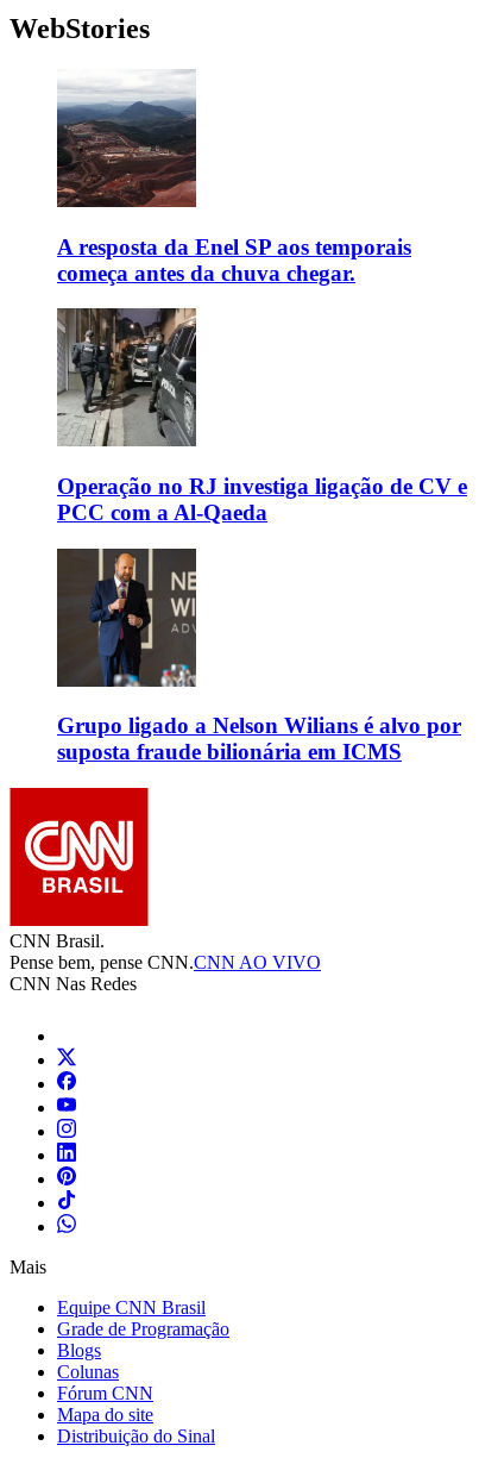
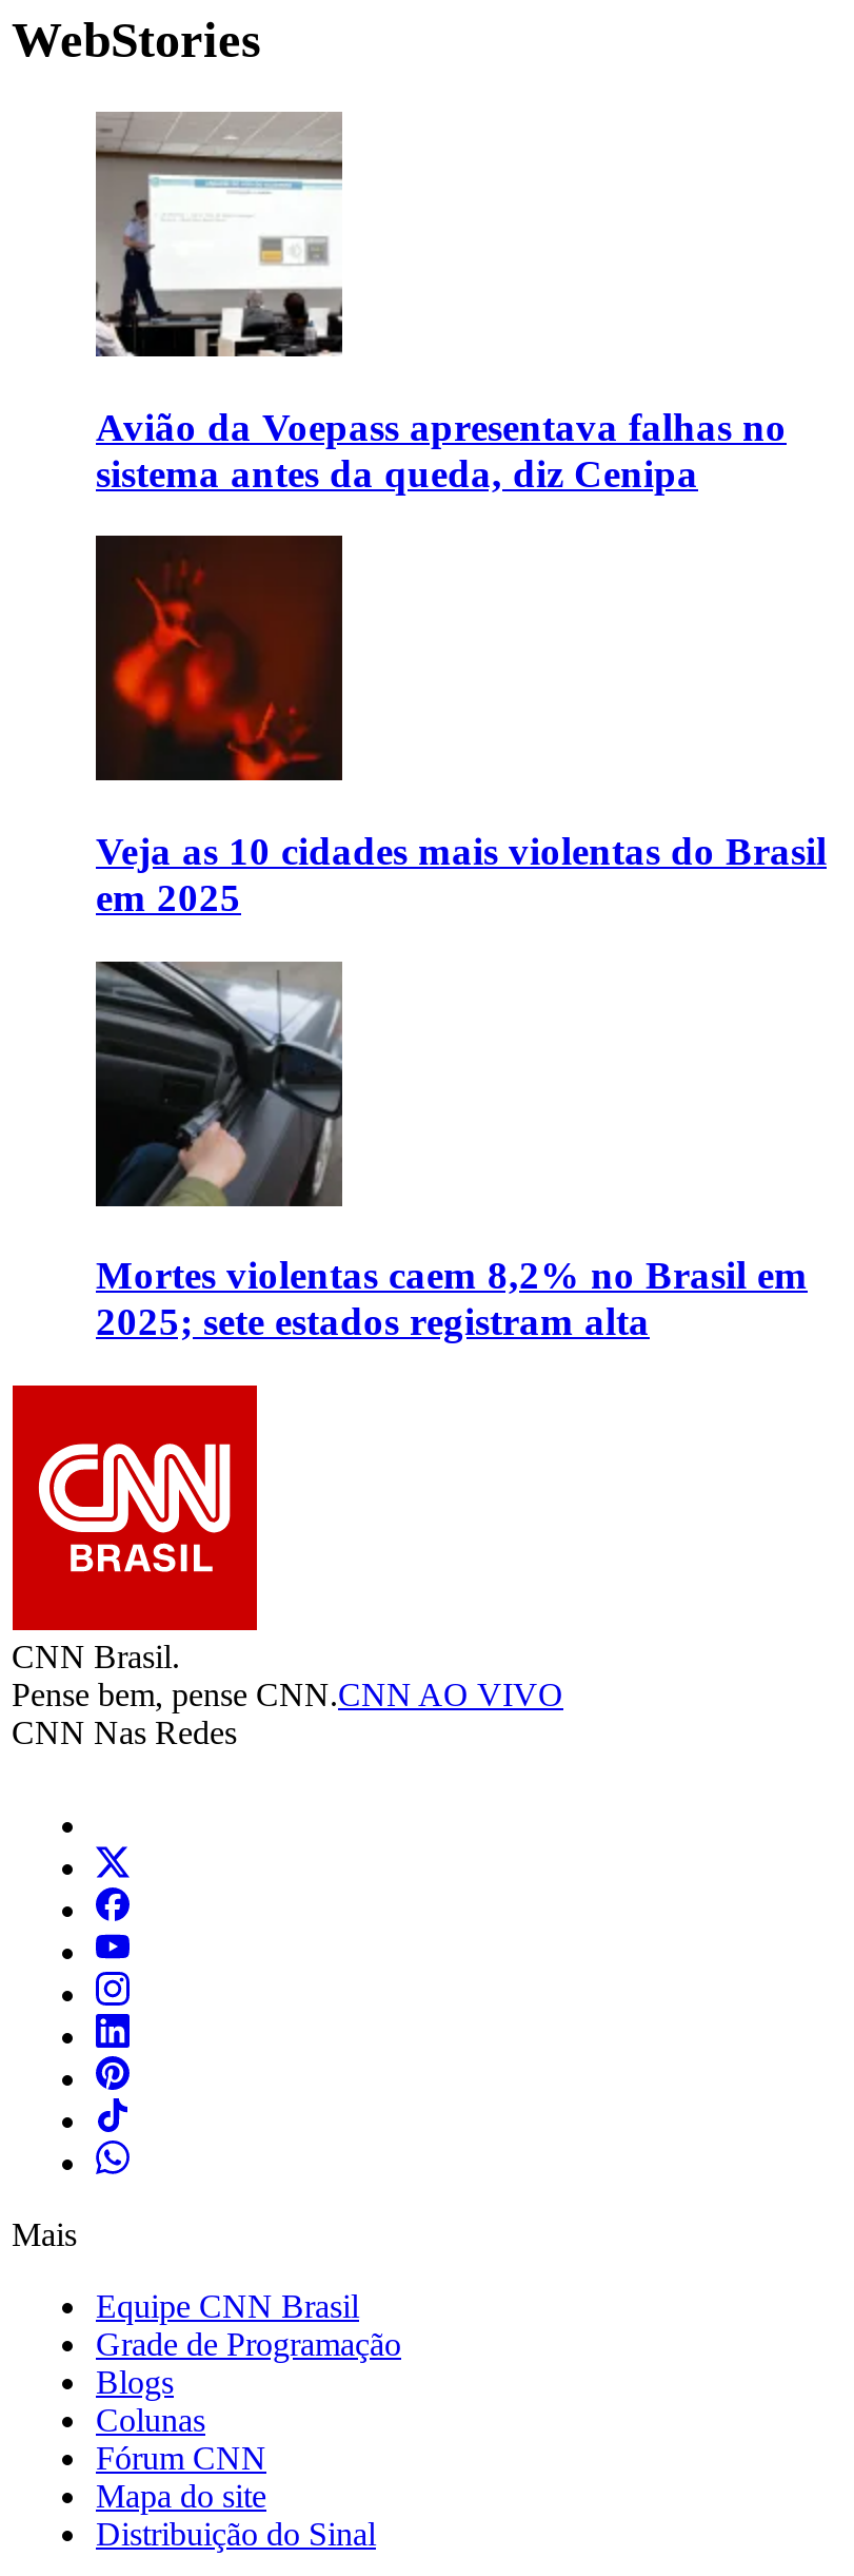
- [image]
- A resposta da Enel SP aos temporais
- começa antes da chuva chegar.
+ [image]
+ Avião da Voepass apresentava falhas no
+ sistema antes da queda, diz Cenipa

- [image]
- Operação no RJ investiga ligação de CV e
- PCC com a Al-Qaeda
+ [image]
+ Veja as 10 cidades mais violentas do Brasil
+ em 2025

- [image]
- Grupo ligado a Nelson Wilians é alvo por
- suposta fraude bilionária em ICMS
+ [image]
+ Mortes violentas caem 8,2% no Brasil em
+ 2025; sete estados registram alta
